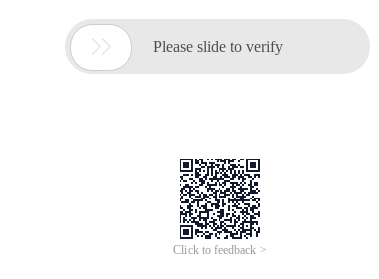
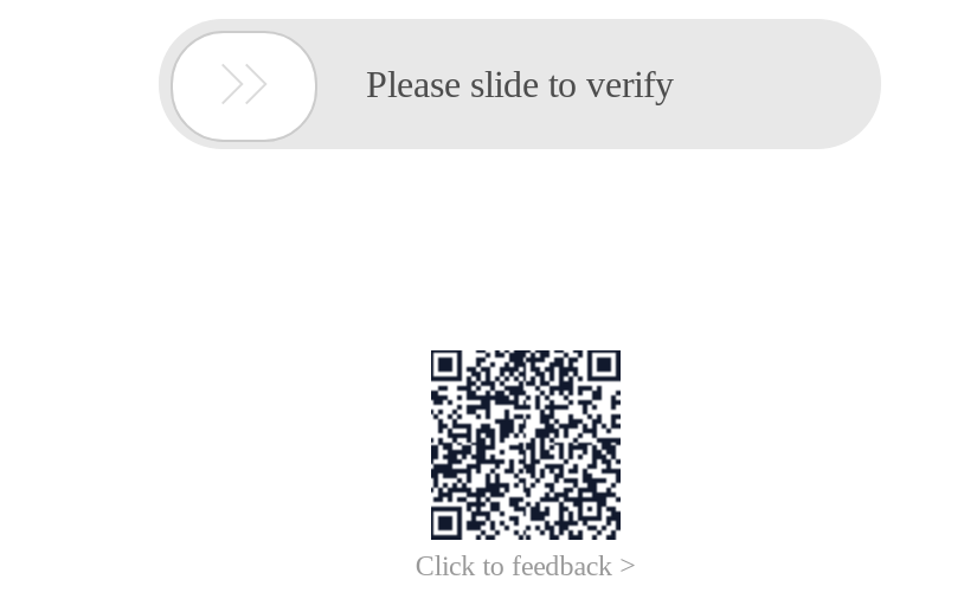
- [image]
+ [image]
